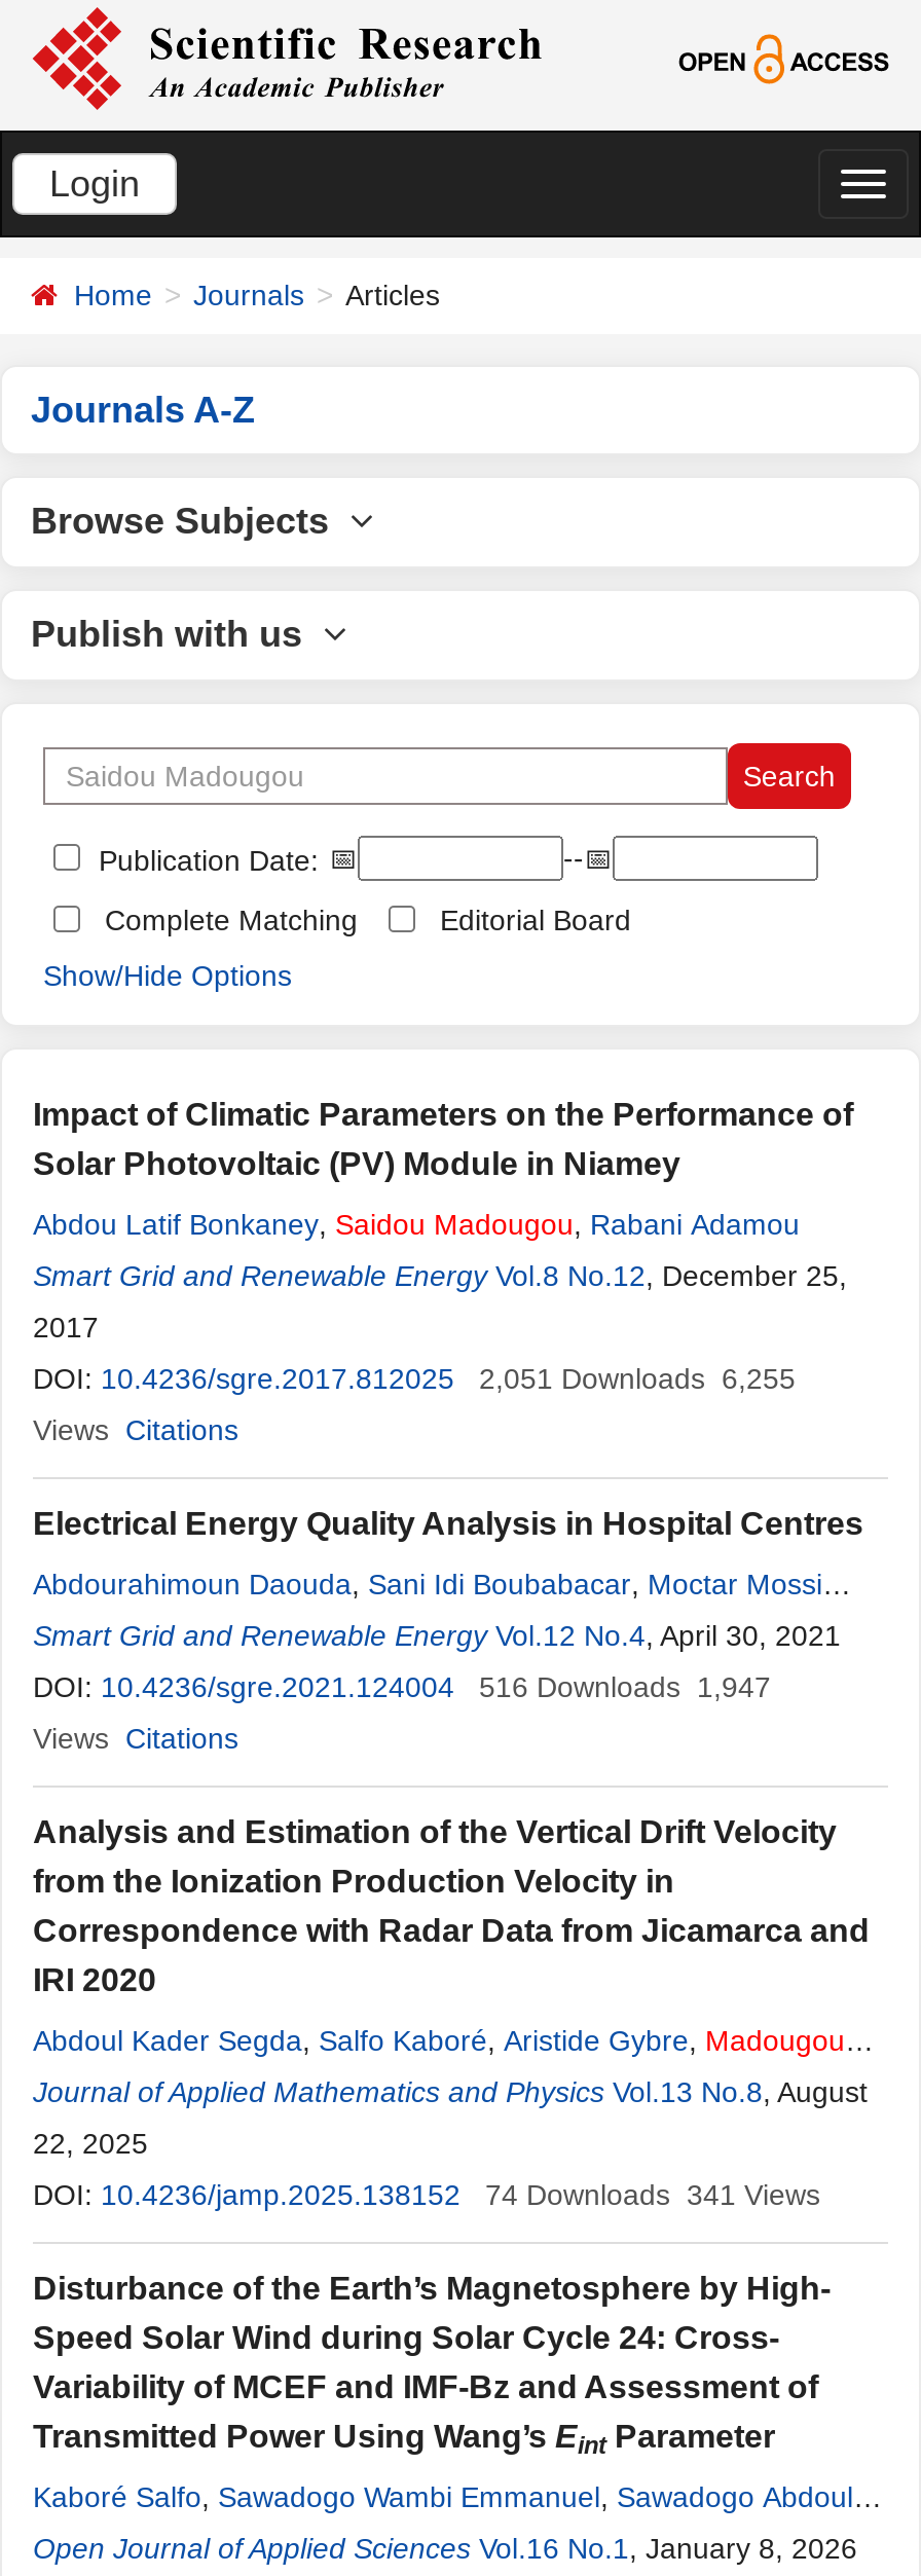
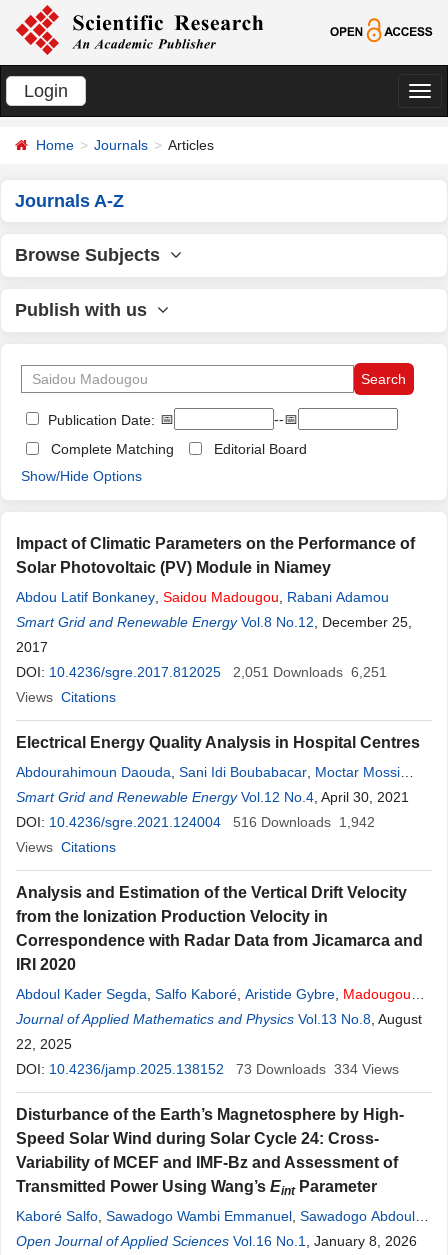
- DOI: 10.4236/sgre.2017.812025 2,051 Downloads 6,255
+ DOI: 10.4236/sgre.2017.812025 2,051 Downloads 6,251

- DOI: 10.4236/sgre.2021.124004 516 Downloads 1,947
+ DOI: 10.4236/sgre.2021.124004 516 Downloads 1,942

- 74 Downloads 341 Views
+ 73 Downloads 334 Views
